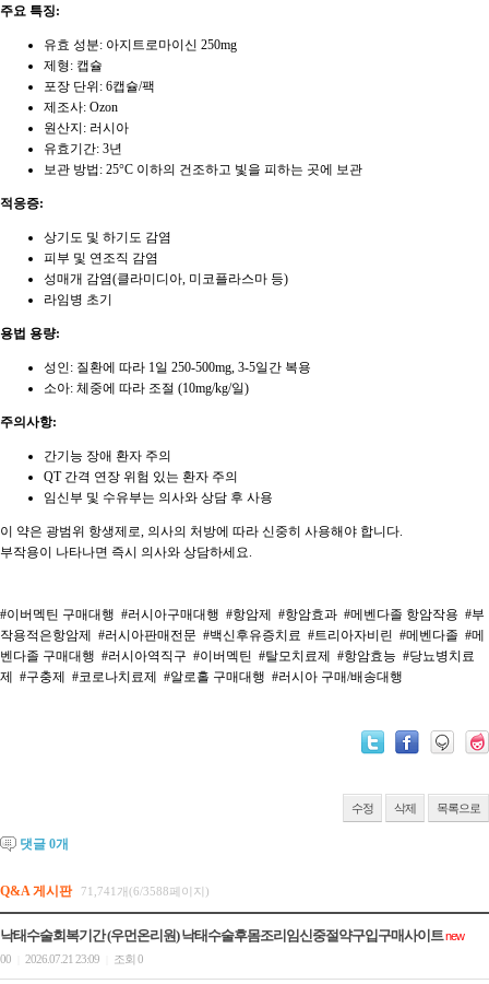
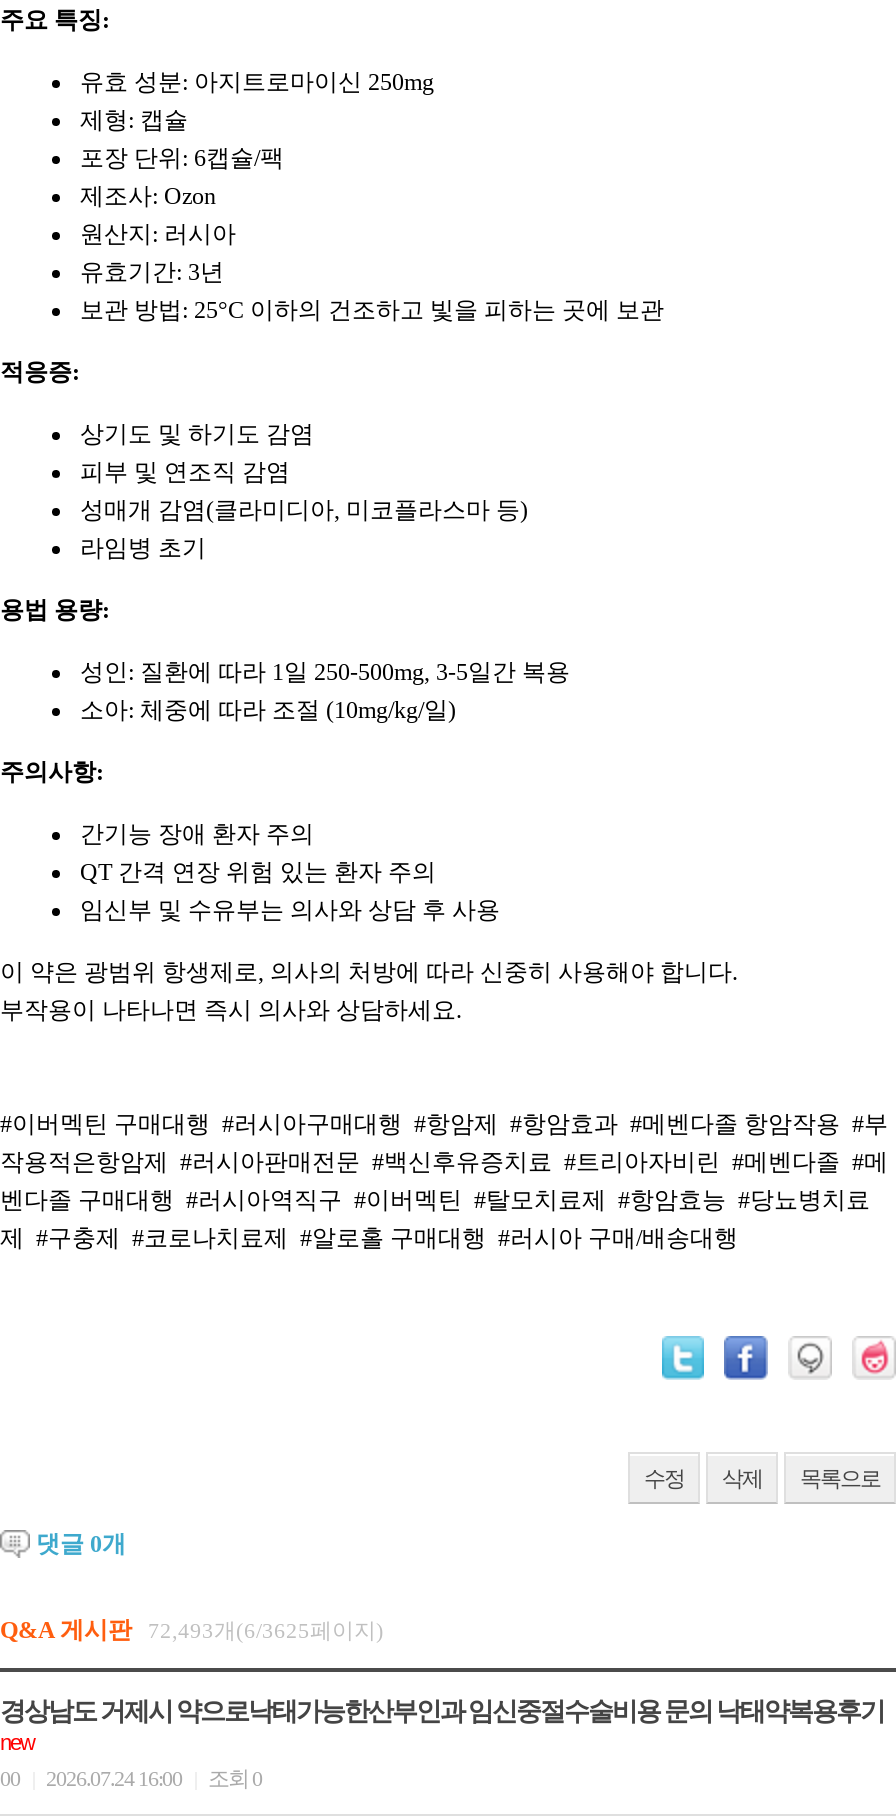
- Q&A 게시판 71,741개(6/3588페이지)
+ Q&A 게시판 72,493개(6/3625페이지)

- 낙태수술회복기간 (우먼온리원) 낙태수술후몸조리임신중절약구입구매사이트 new
+ 경상남도 거제시 약으로낙태가능한산부인과 임신중절수술비용 문의 낙태약복용후기
+ new

- 00 2026.07.21 23:09 조회 0
+ 00 2026.07.24 16:00 조회 0
